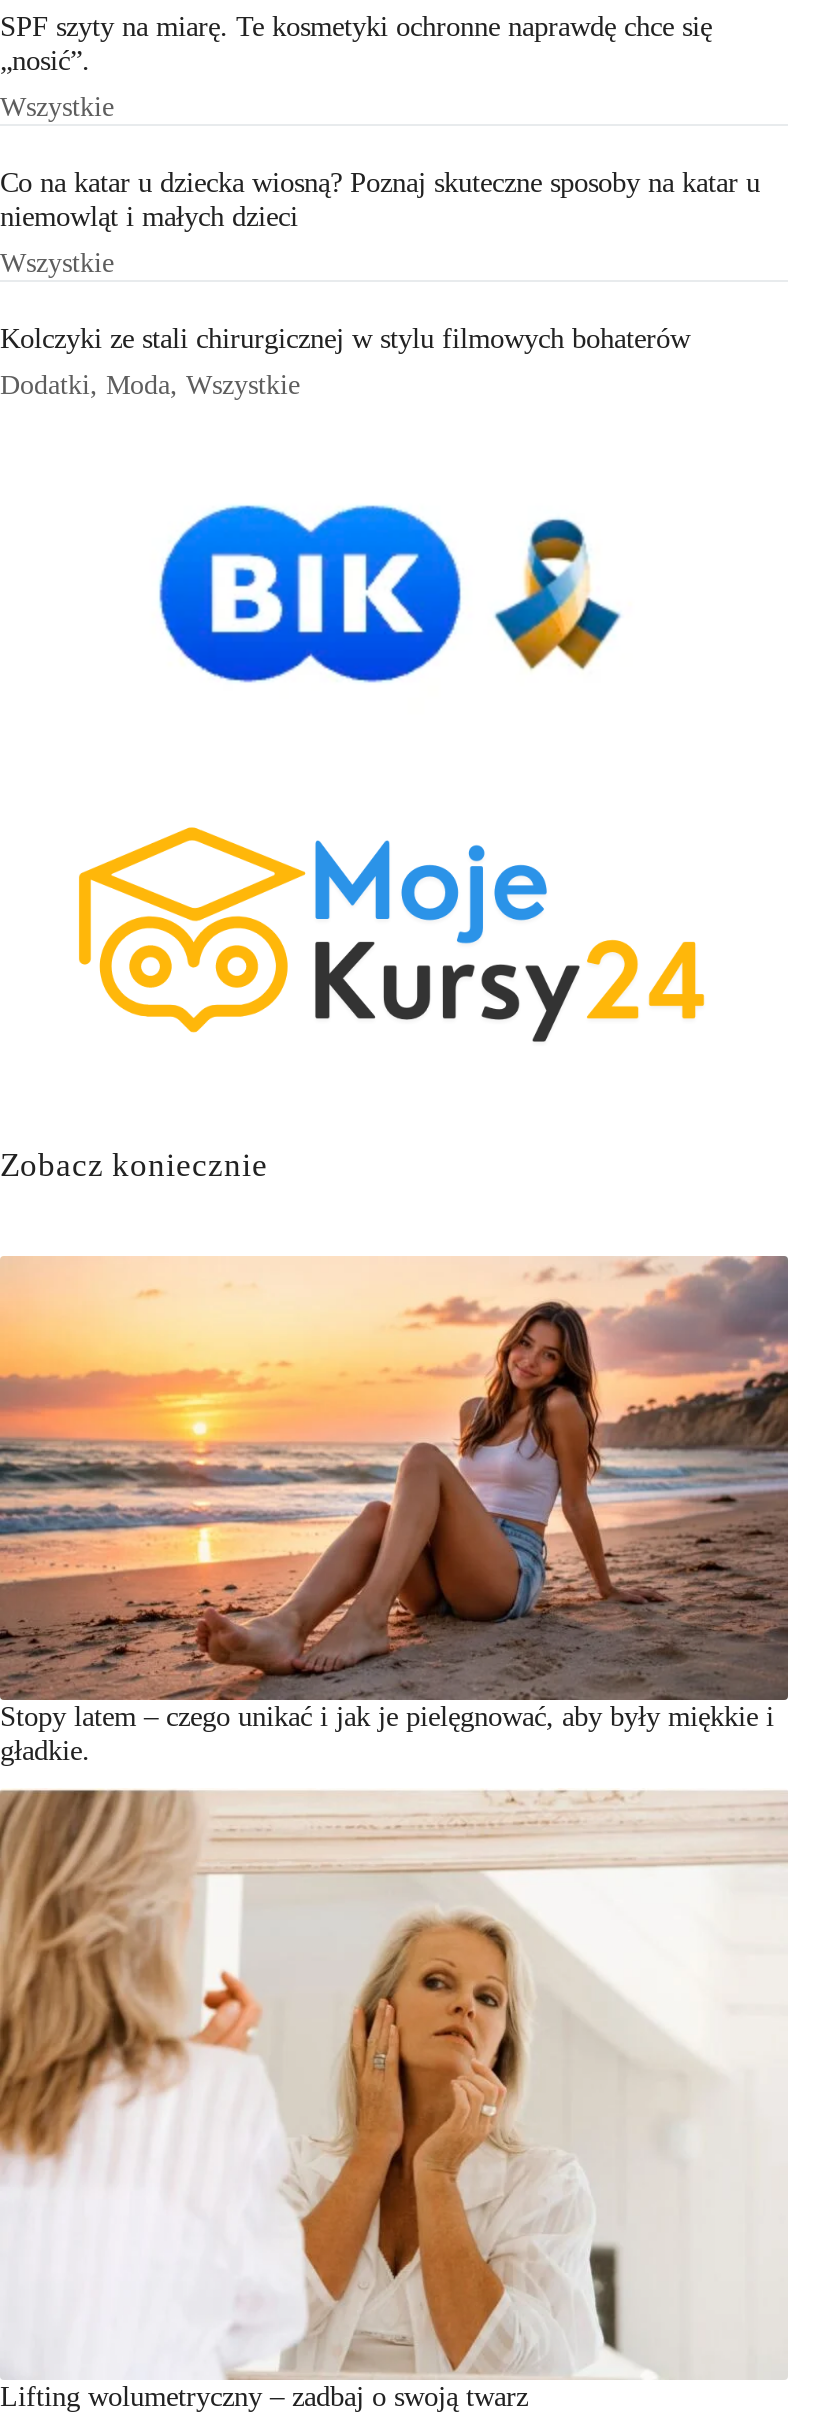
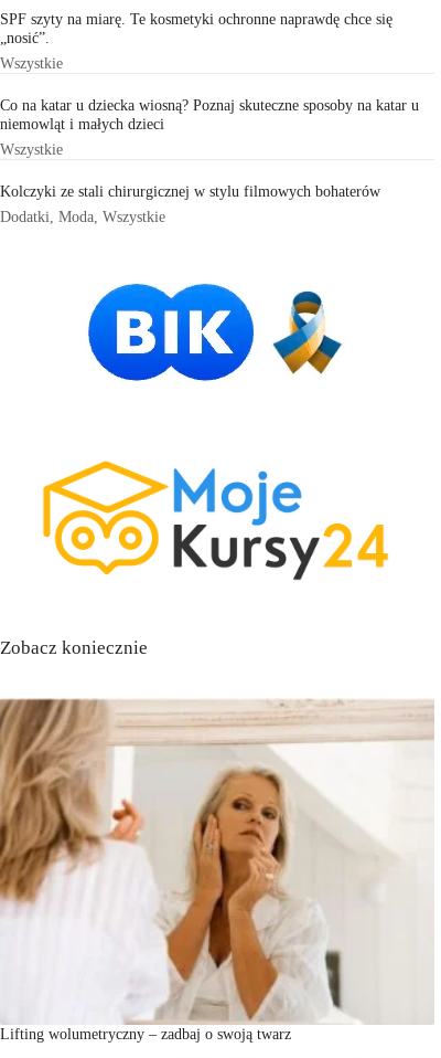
- [image]
- Stopy latem – czego unikać i jak je pielęgnować, aby były miękkie i
- gładkie.
